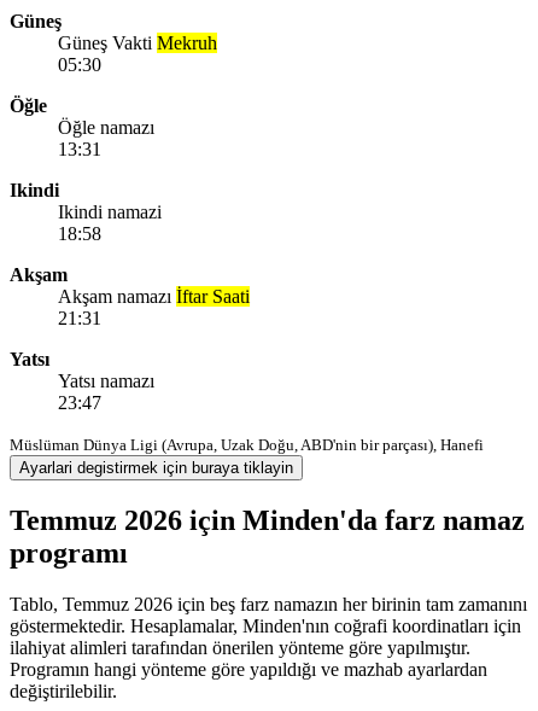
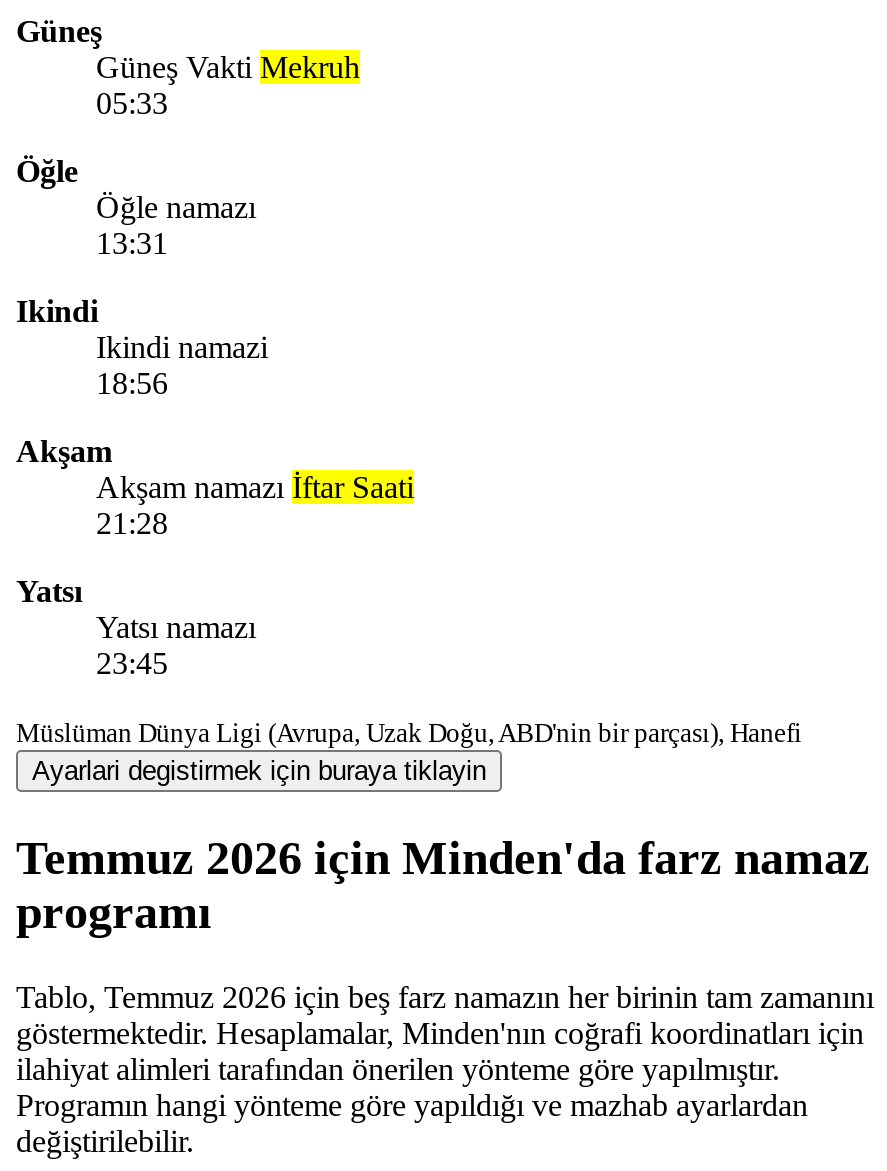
- 05:30
+ 05:33

- 18:58
+ 18:56

- 21:31
+ 21:28

- 23:47
+ 23:45
